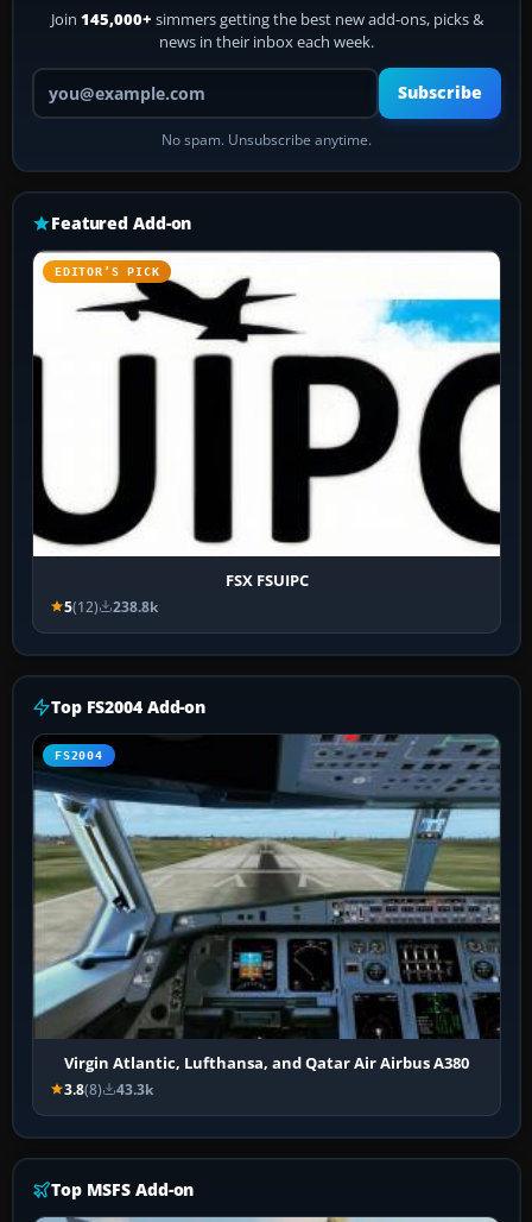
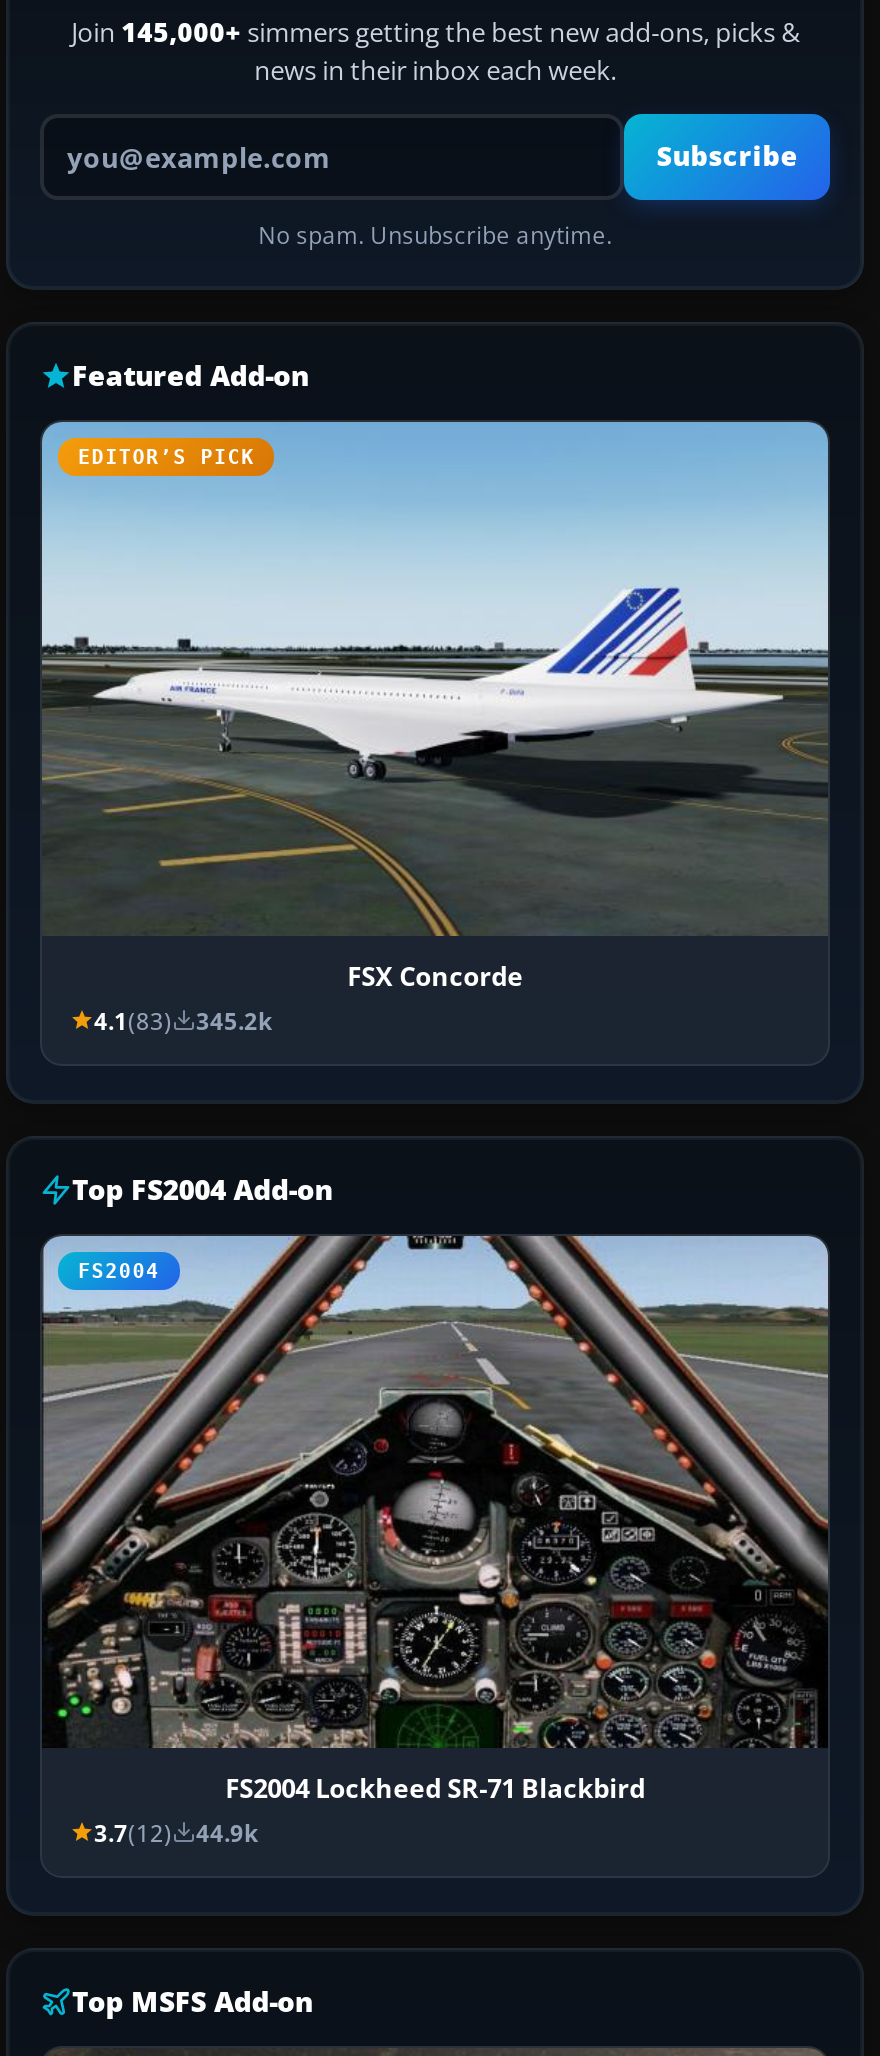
- [image]
- FSX FSUIPC
- 5(12)
- 238.8k
+ [image]
+ FSX Concorde
+ 4.1(83)
+ 345.2k

- [image]
- Virgin Atlantic, Lufthansa, and Qatar Air Airbus A380
- 3.8(8)
- 43.3k
+ [image]
+ FS2004 Lockheed SR-71 Blackbird
+ 3.7(12)
+ 44.9k
